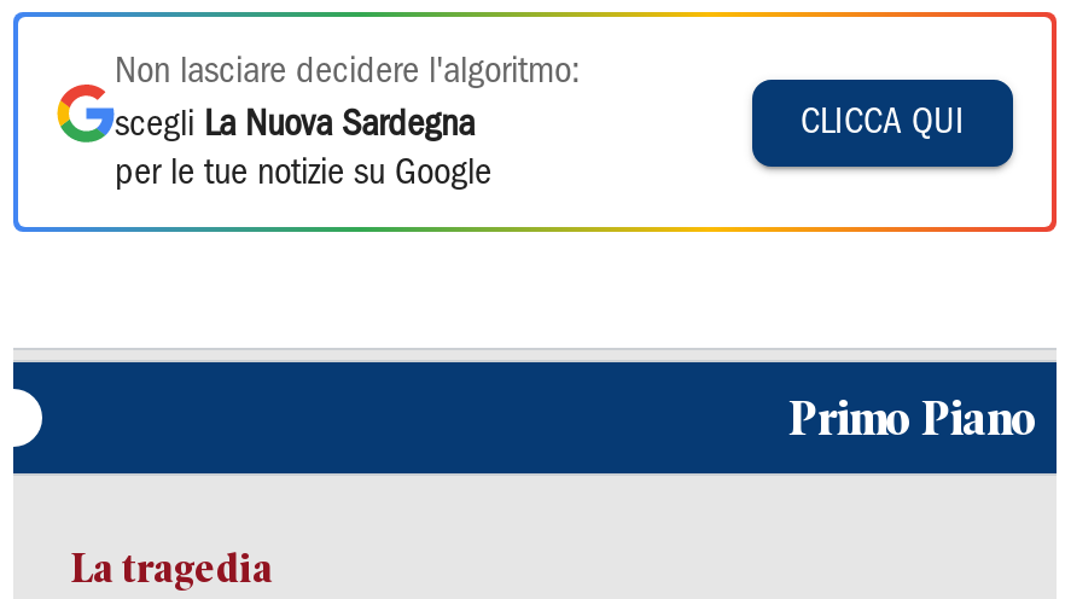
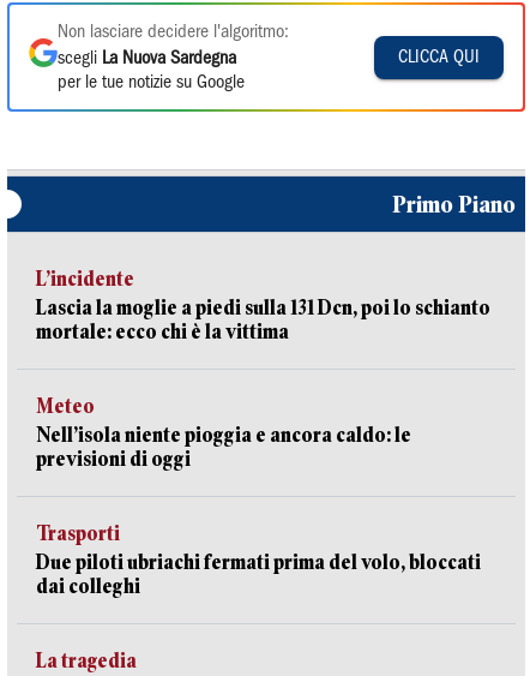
+ L’incidente
+ Lascia la moglie a piedi sulla 131 Dcn, poi lo schianto
+ mortale: ecco chi è la vittima
+ Meteo
+ Nell’isola niente pioggia e ancora caldo: le
+ previsioni di oggi
+ Trasporti
+ Due piloti ubriachi fermati prima del volo, bloccati
+ dai colleghi
